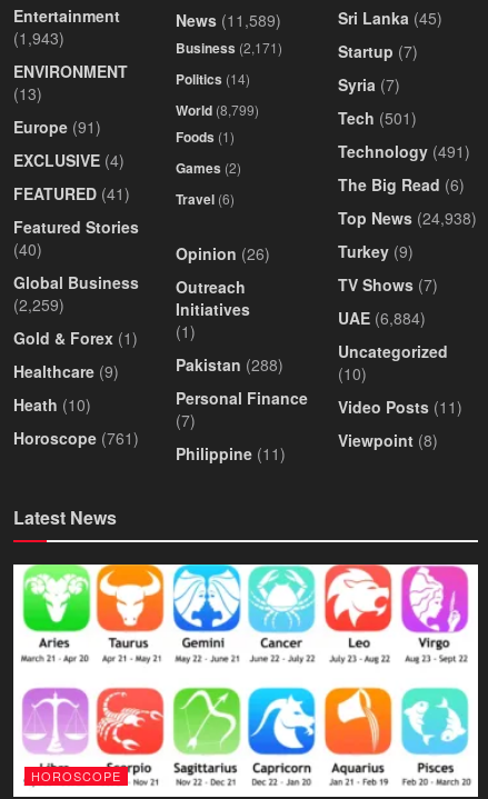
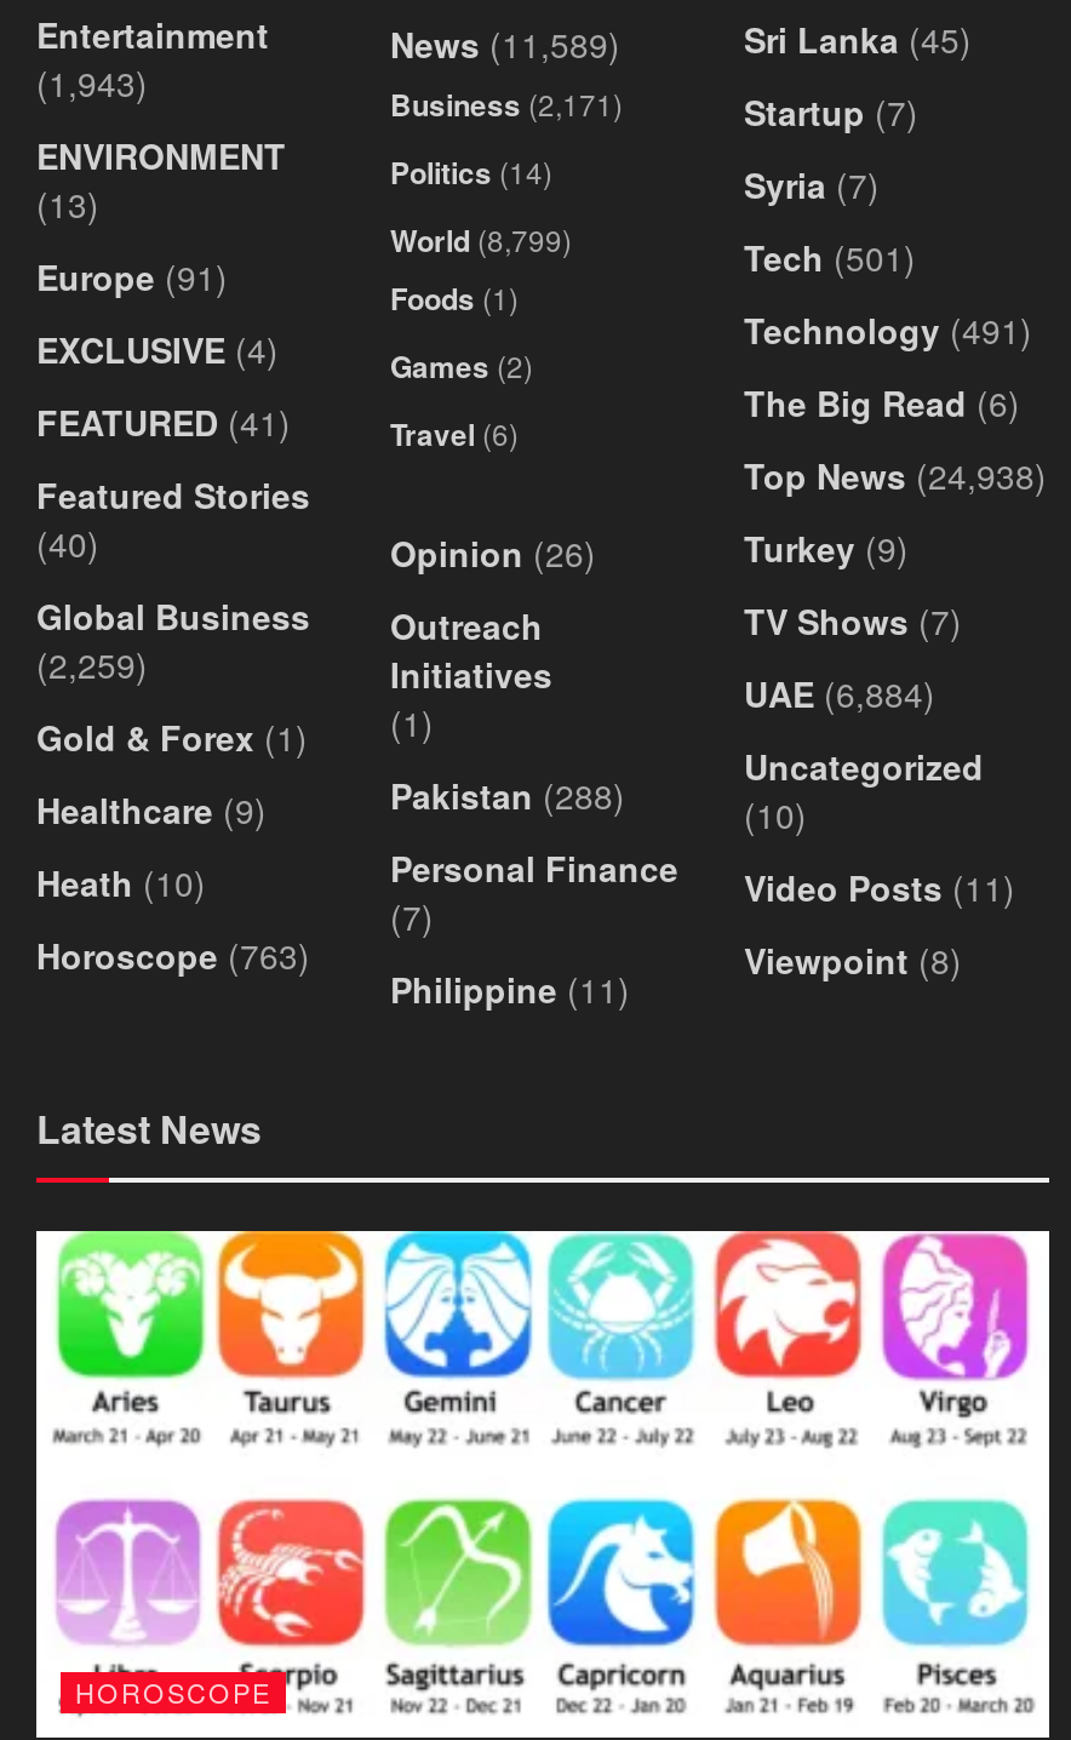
- Horoscope (761)
+ Horoscope (763)
